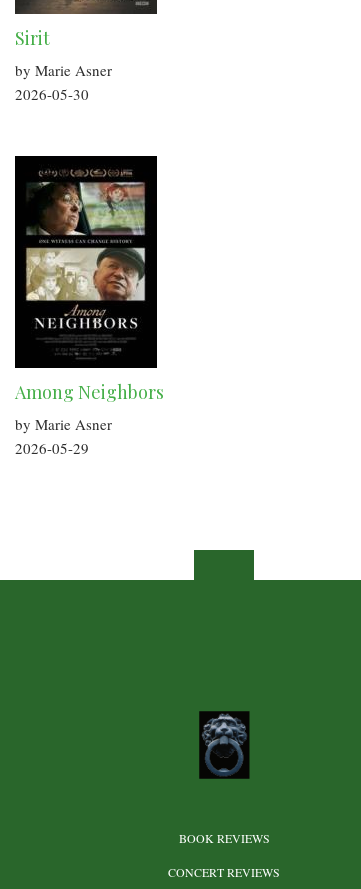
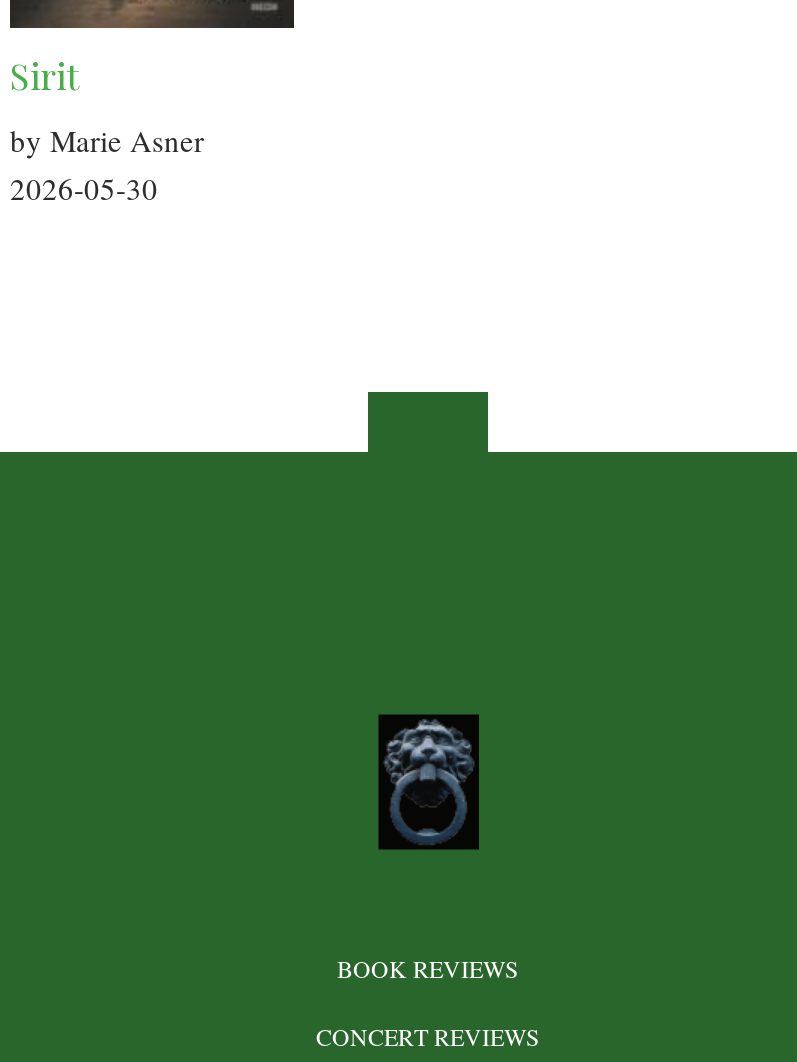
- [image]
- Among Neighbors
- by Marie Asner
- 2026-05-29
